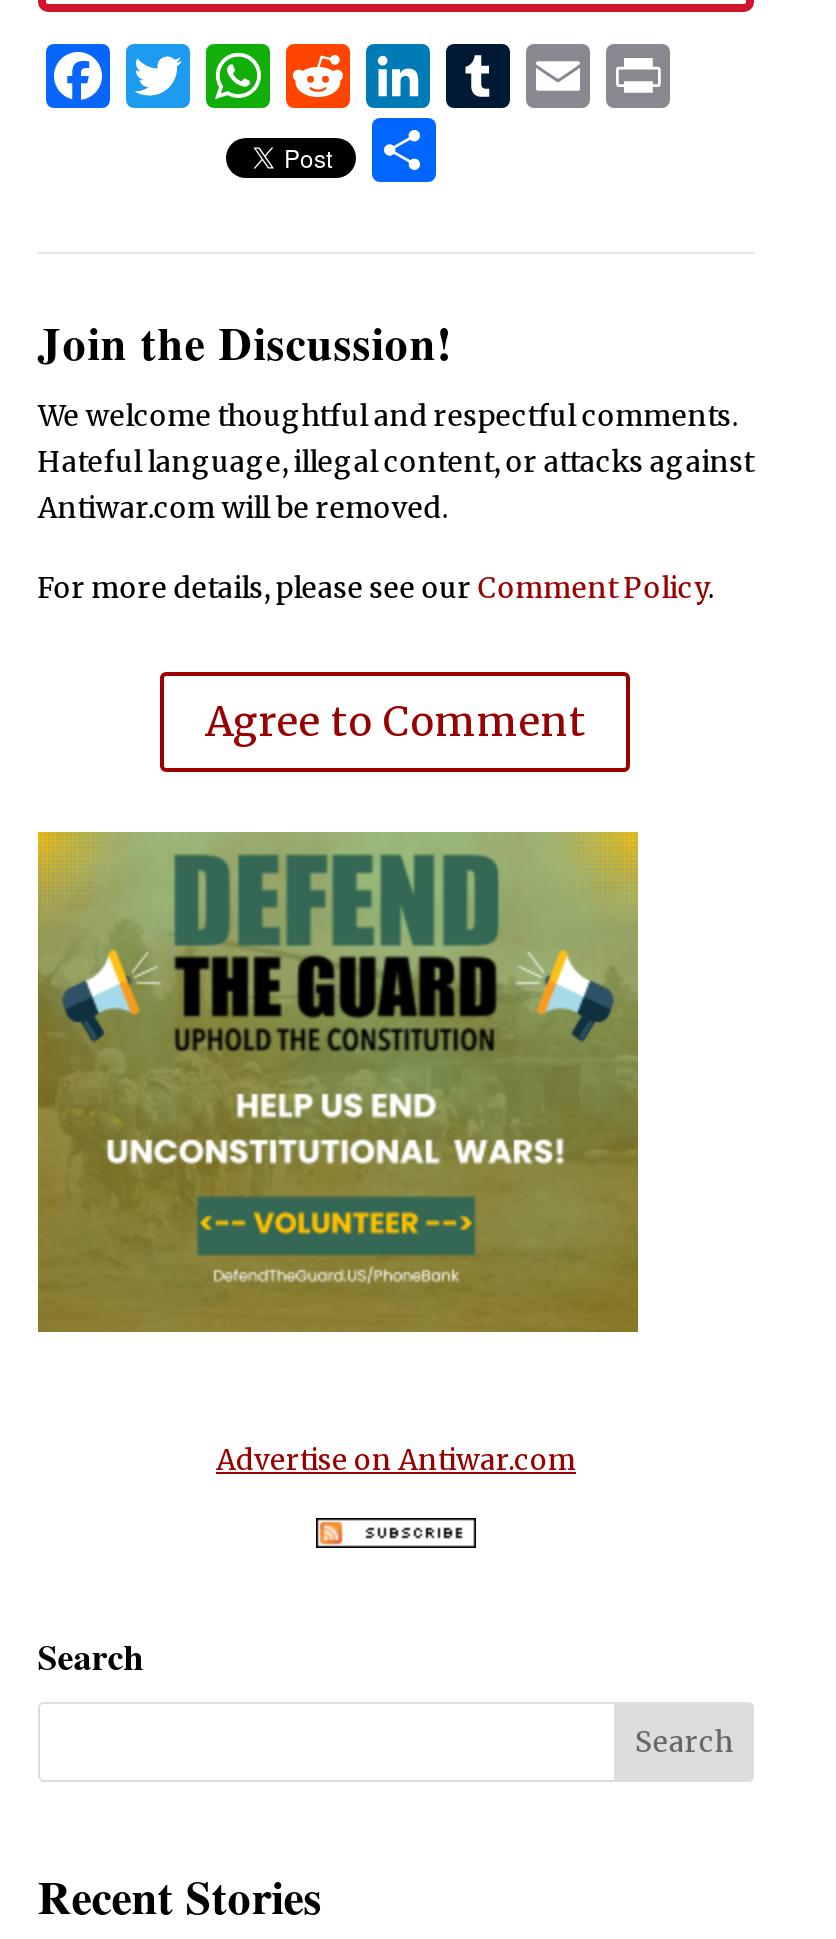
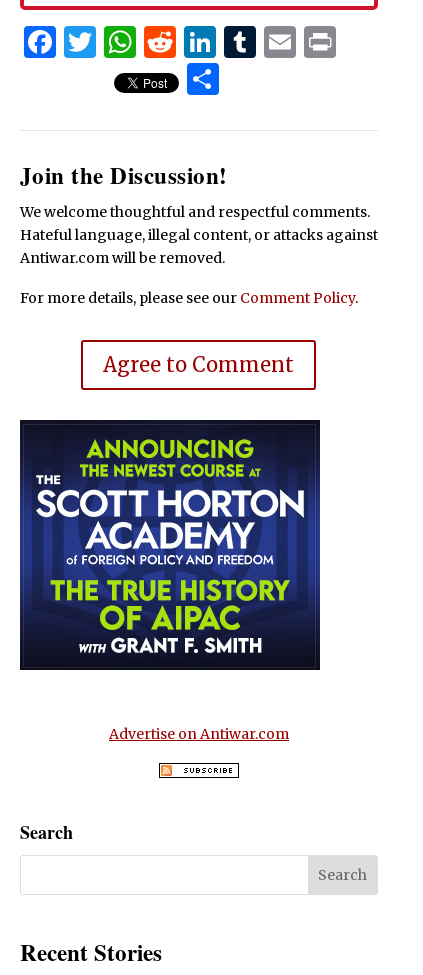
- [image]
+ [image]
